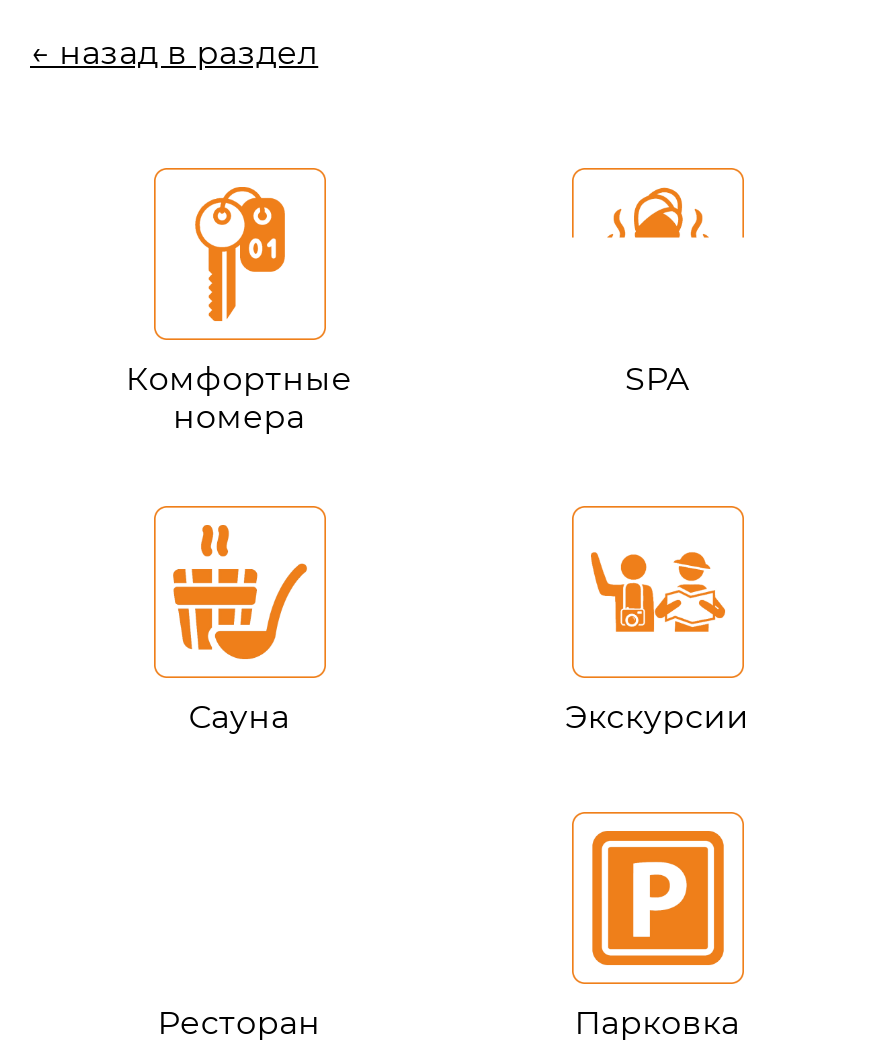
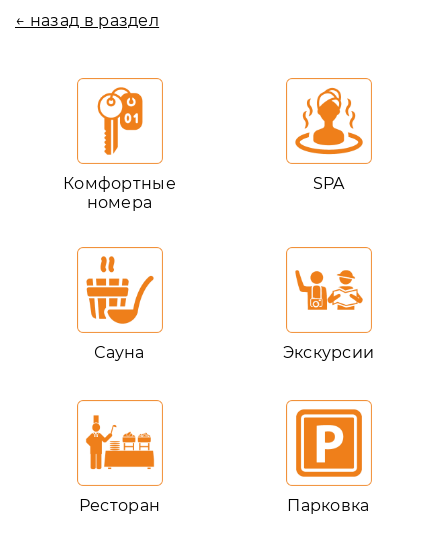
+ [image]

+ [image]
